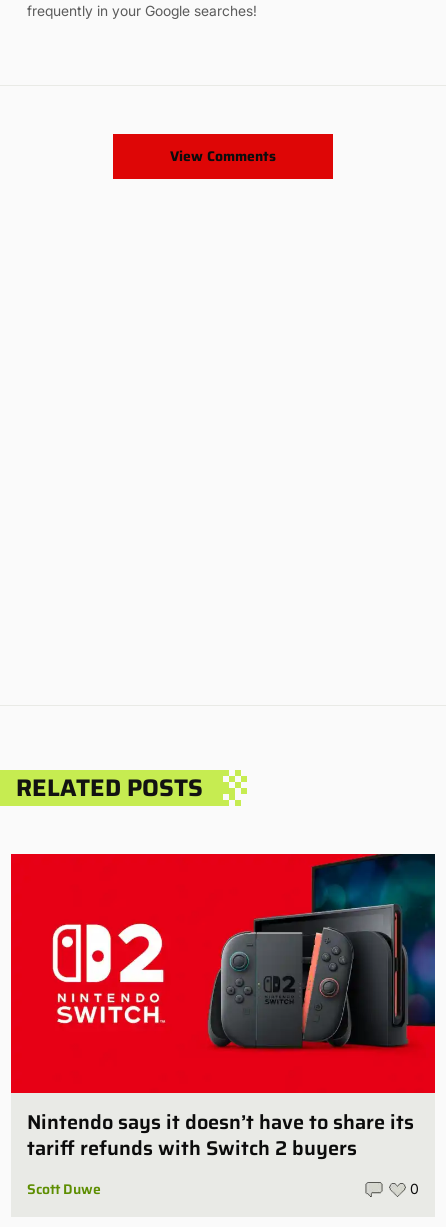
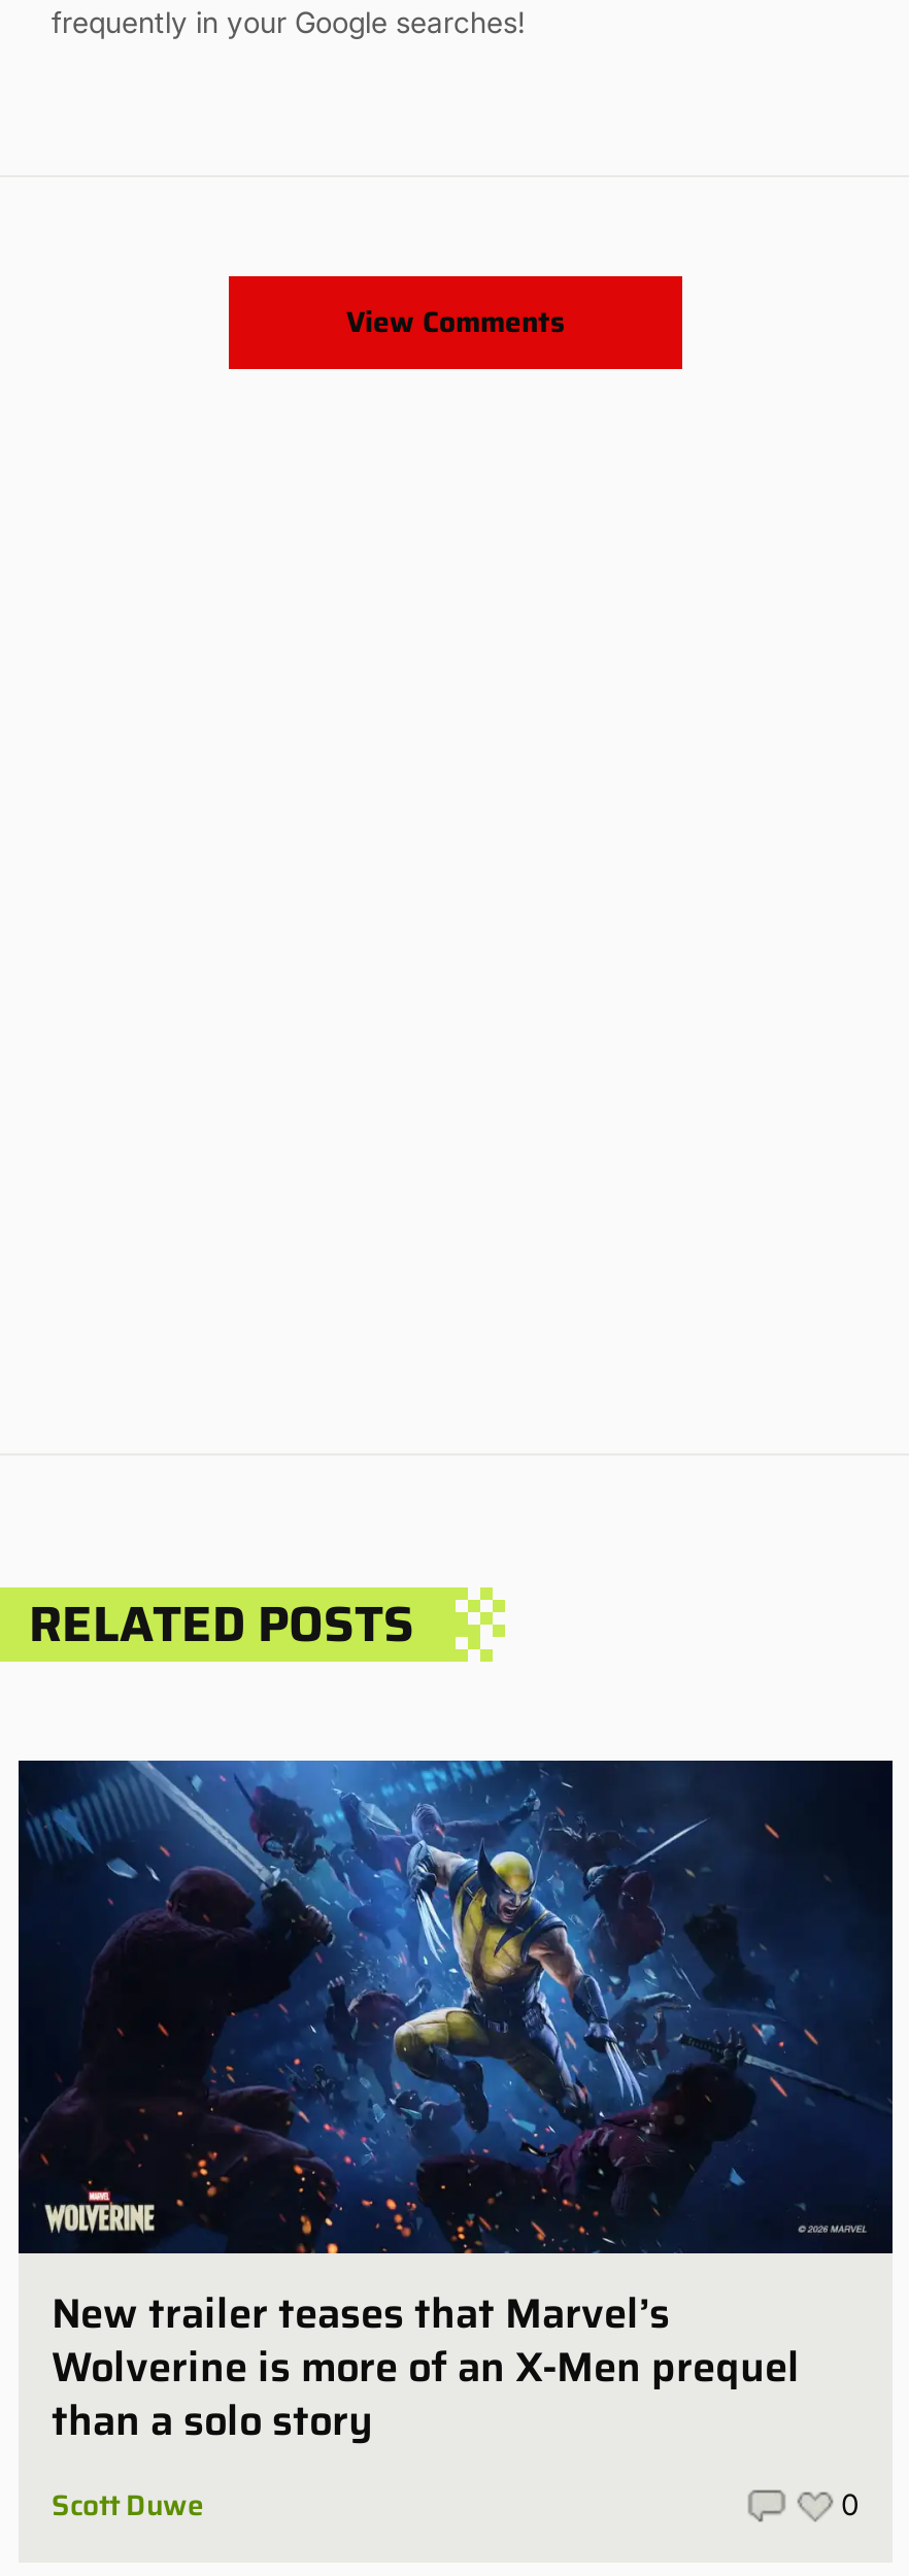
- [image]
- Nintendo says it doesn’t have to share its
- tariff refunds with Switch 2 buyers
+ [image]
+ New trailer teases that Marvel’s
+ Wolverine is more of an X-Men prequel
+ than a solo story
